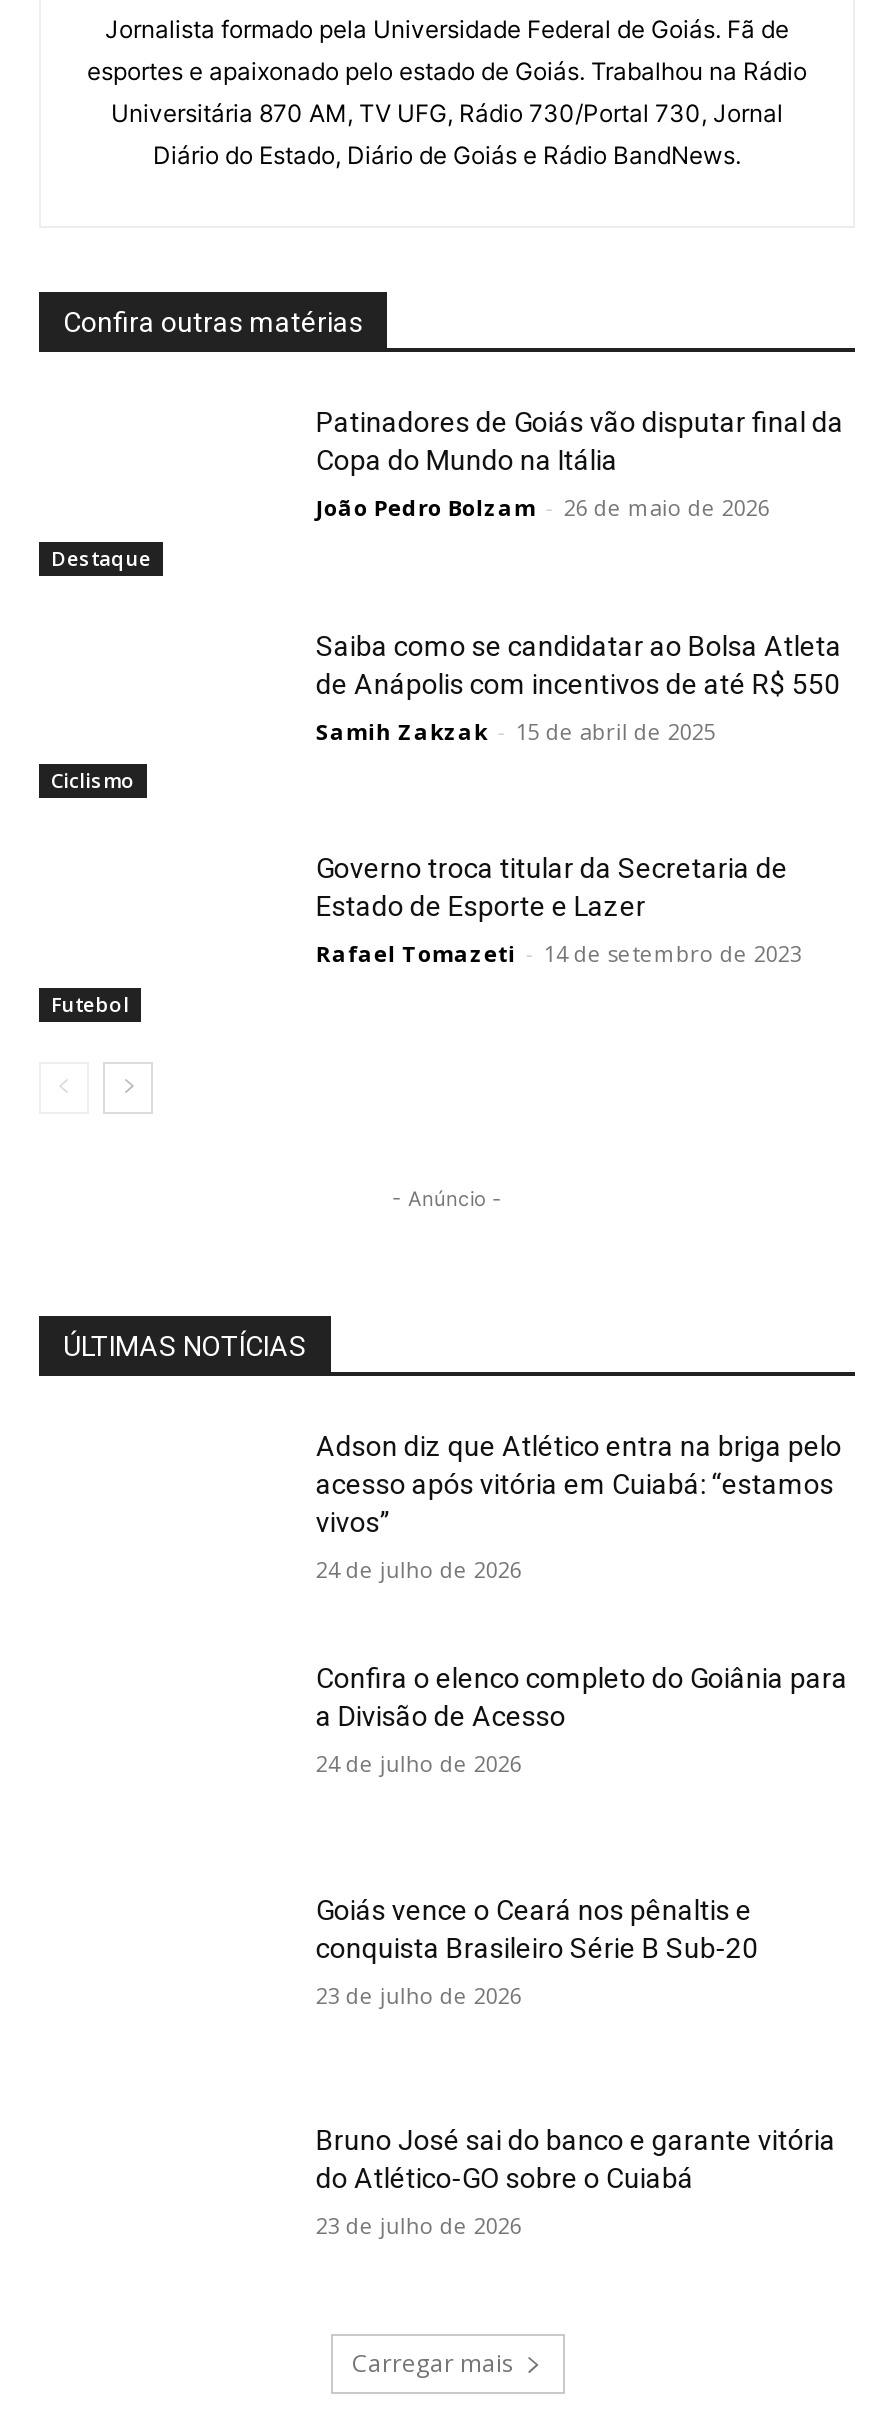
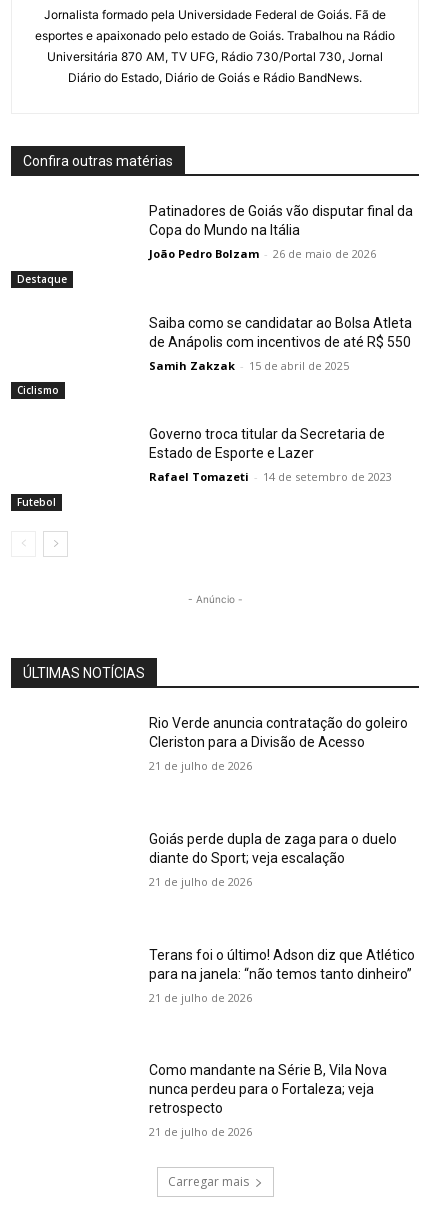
- Adson diz que Atlético entra na briga pelo
- acesso após vitória em Cuiabá: “estamos
- vivos”
+ Rio Verde anuncia contratação do goleiro
+ Cleriston para a Divisão de Acesso

- 24 de julho de 2026
+ 21 de julho de 2026

- Confira o elenco completo do Goiânia para
- a Divisão de Acesso
+ Goiás perde dupla de zaga para o duelo
+ diante do Sport; veja escalação

- 24 de julho de 2026
+ 21 de julho de 2026

- Goiás vence o Ceará nos pênaltis e
- conquista Brasileiro Série B Sub-20
+ Terans foi o último! Adson diz que Atlético
+ para na janela: “não temos tanto dinheiro”

- 23 de julho de 2026
+ 21 de julho de 2026

- Bruno José sai do banco e garante vitória
- do Atlético-GO sobre o Cuiabá
+ Como mandante na Série B, Vila Nova
+ nunca perdeu para o Fortaleza; veja
+ retrospecto

- 23 de julho de 2026
+ 21 de julho de 2026
